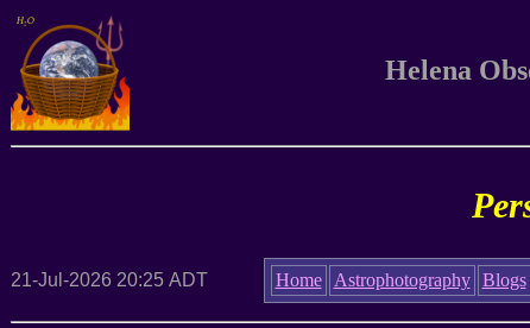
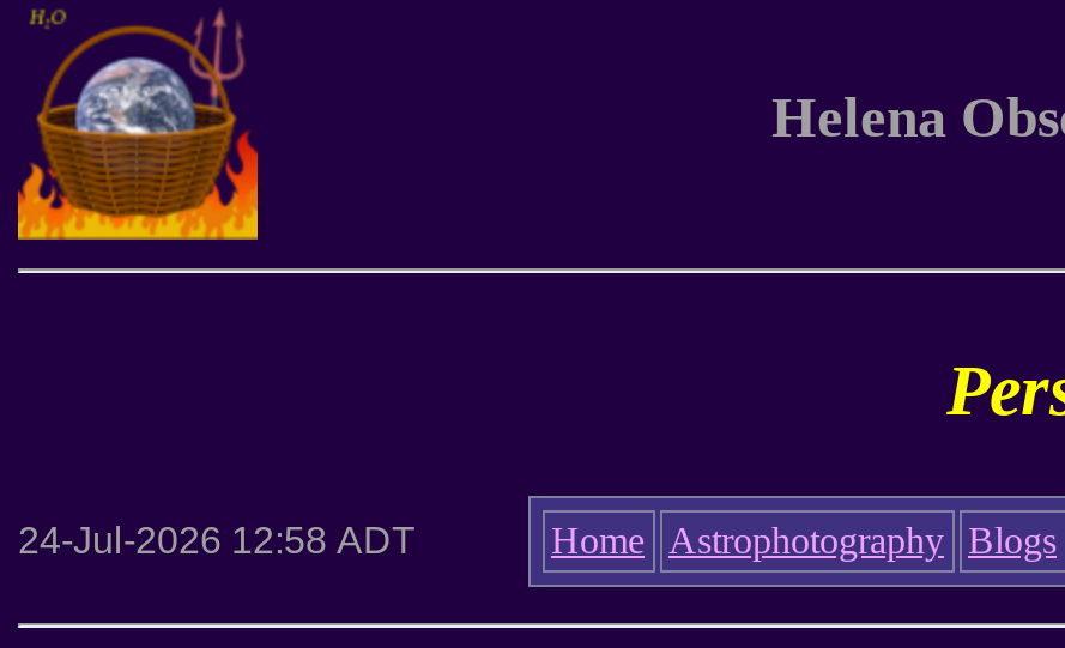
- 21-Jul-2026 20:25 ADT
+ 24-Jul-2026 12:58 ADT
